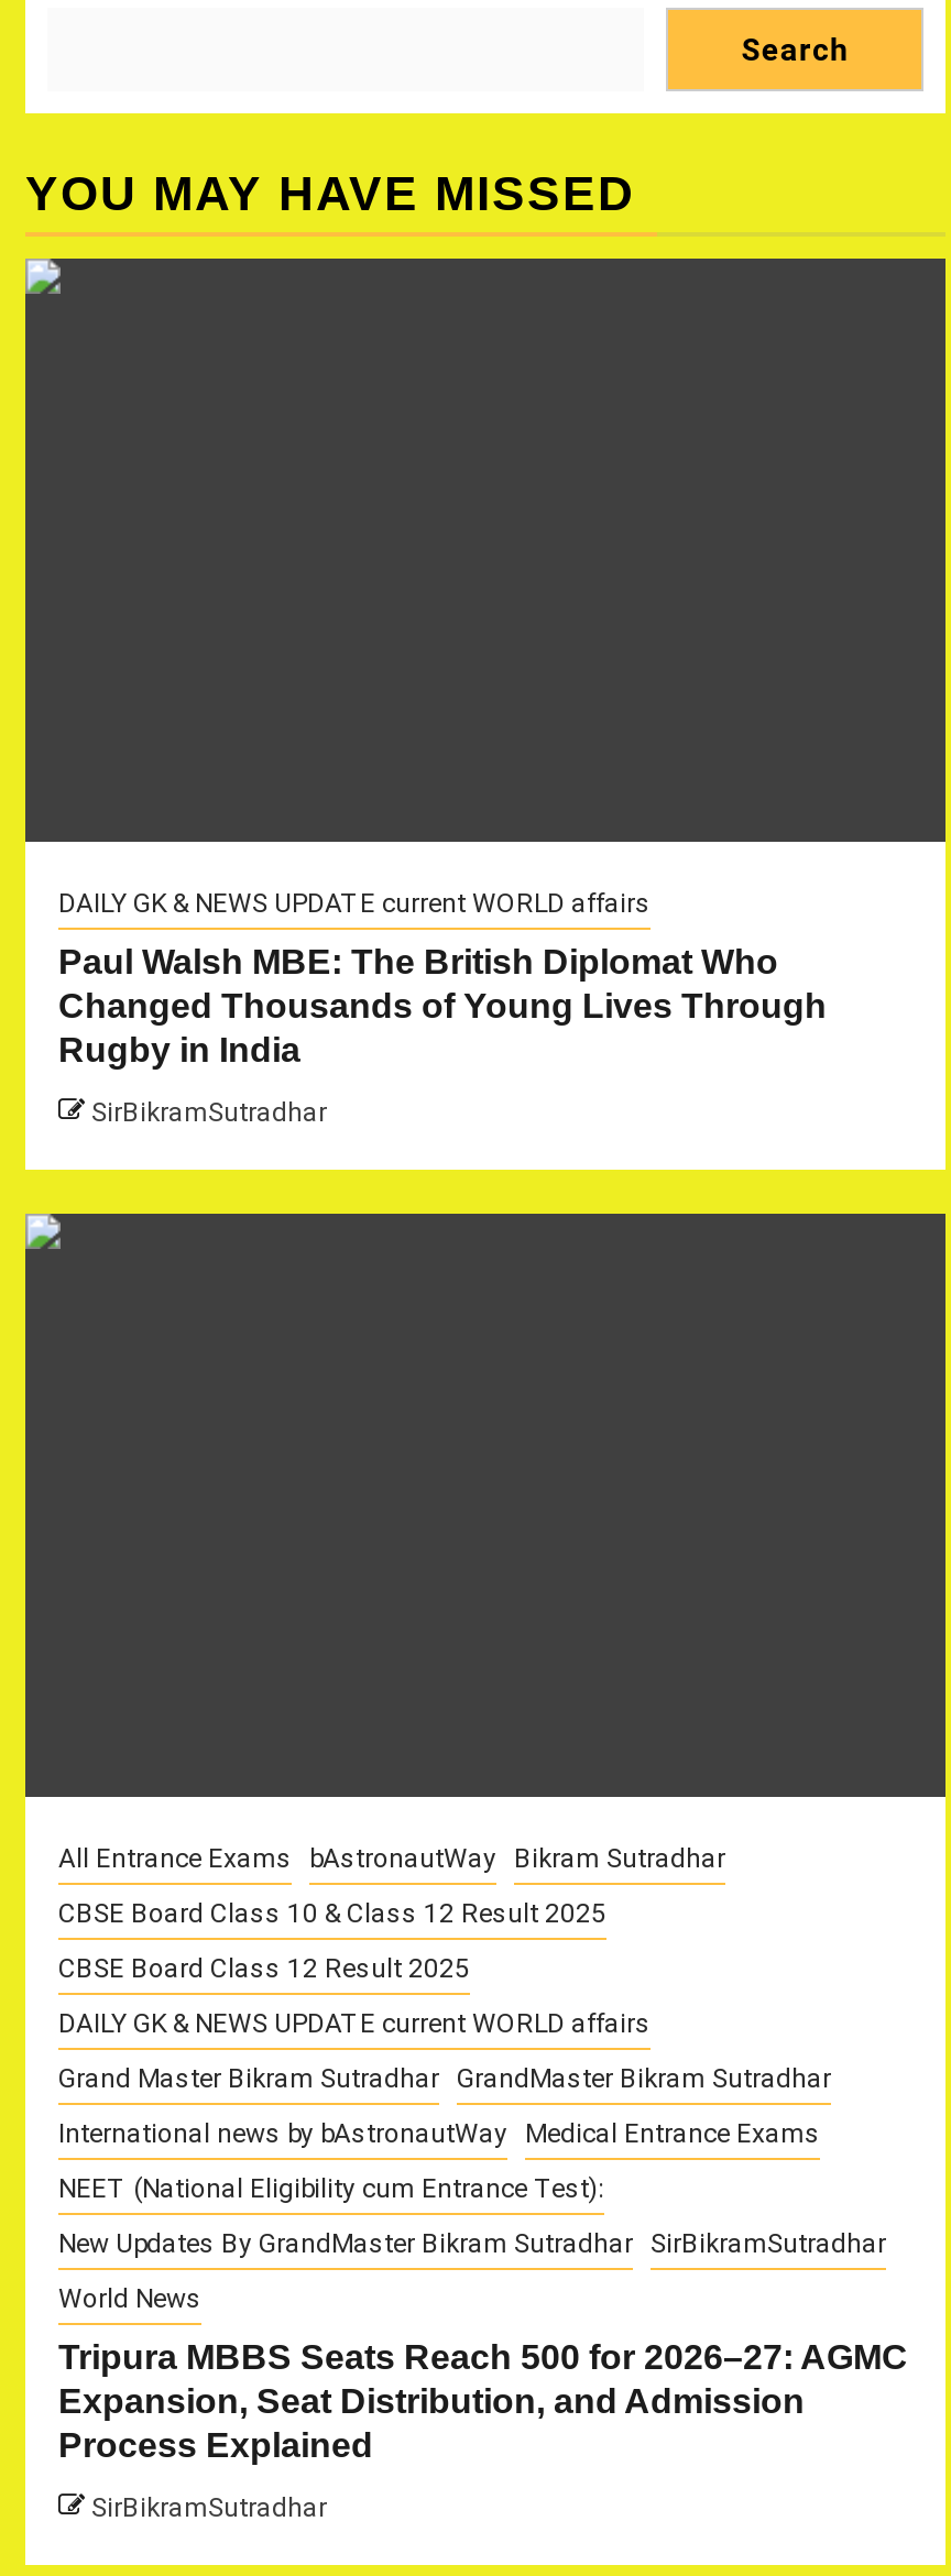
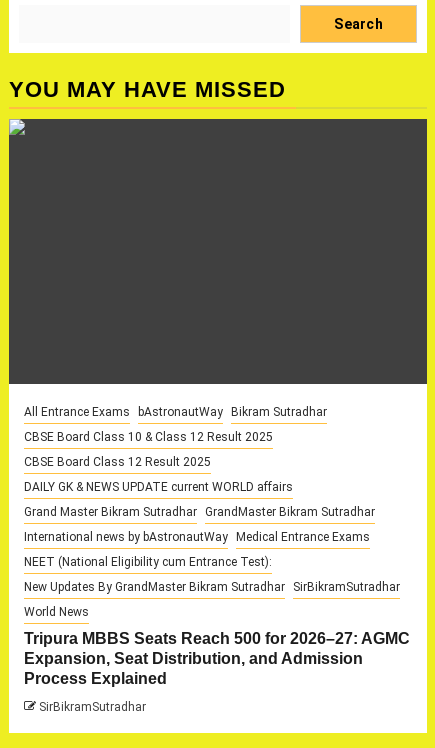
- DAILY GK & NEWS UPDATE current WORLD affairs
- Paul Walsh MBE: The British Diplomat Who
- Changed Thousands of Young Lives Through
- Rugby in India
- SirBikramSutradhar
